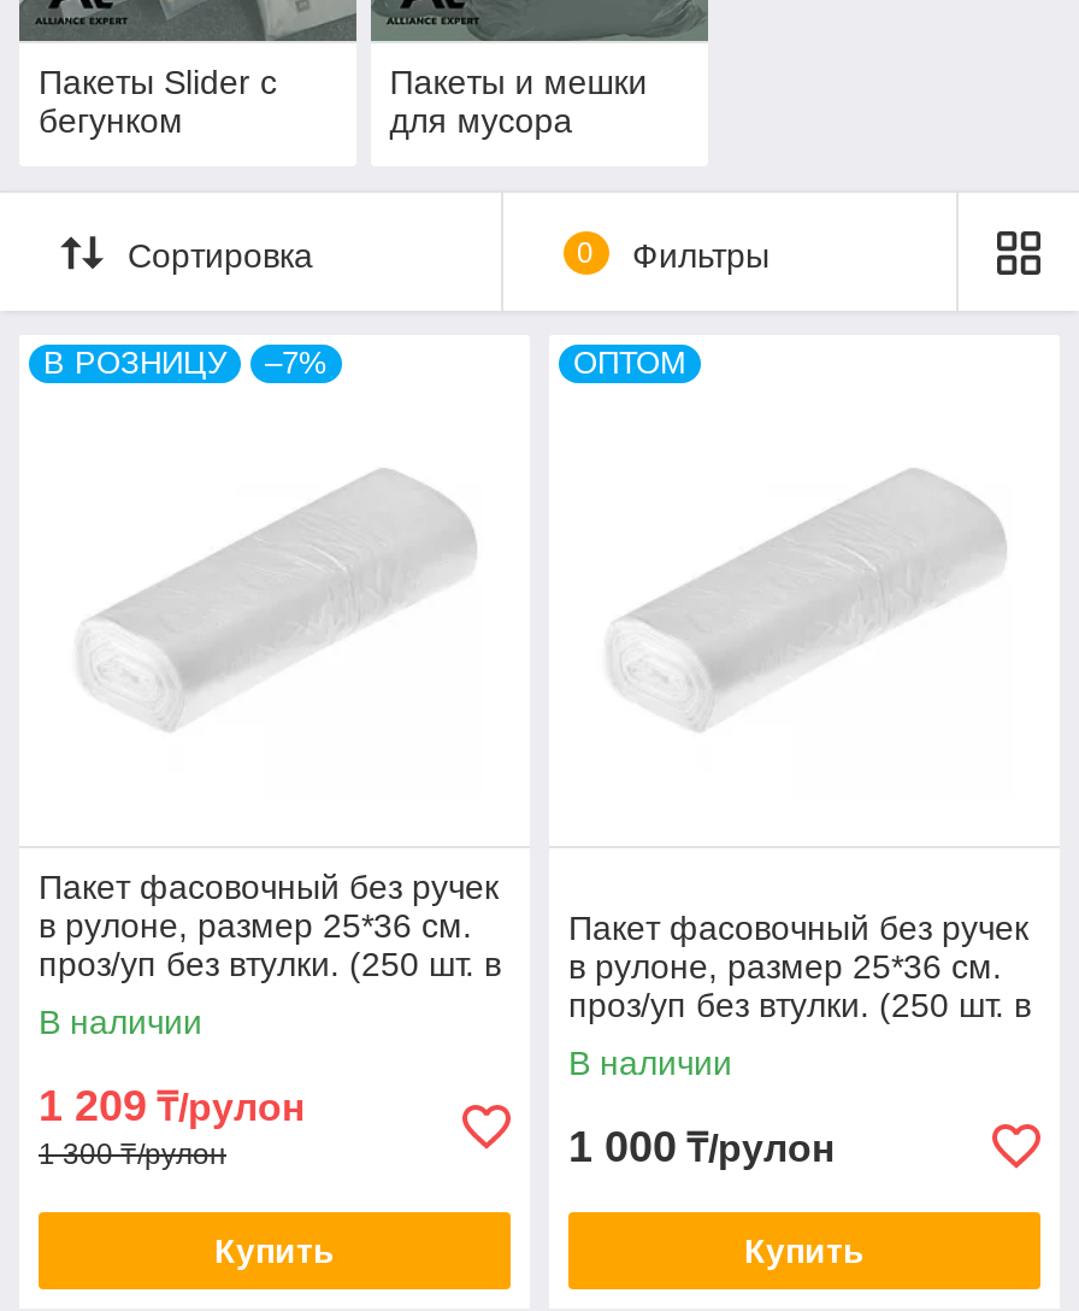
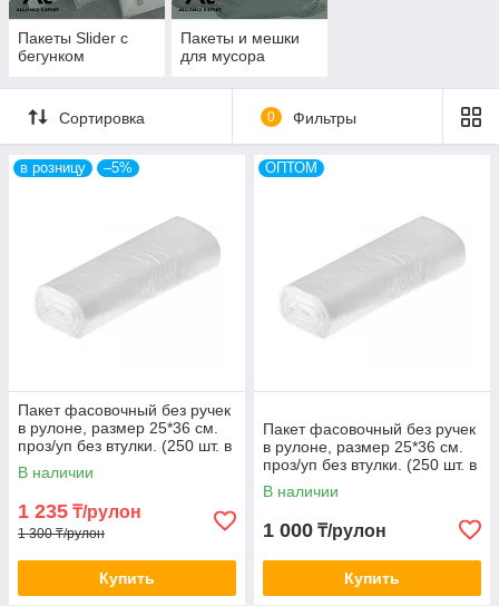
- В РОЗНИЦУ
- –7%
+ в розницу
+ –5%

- 1 209 ₸/рулон
+ 1 235 ₸/рулон
